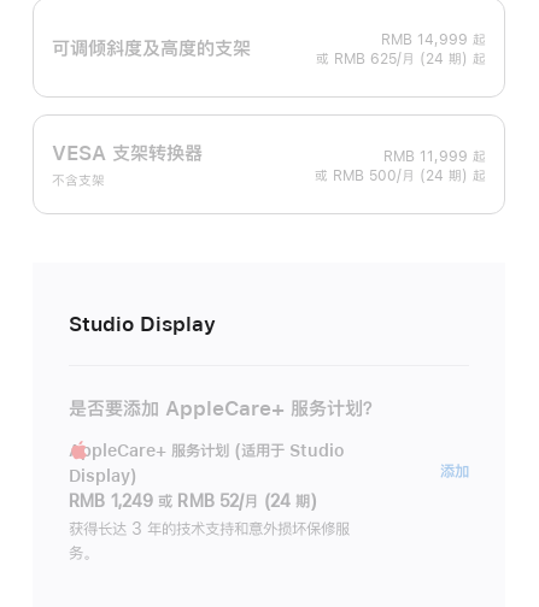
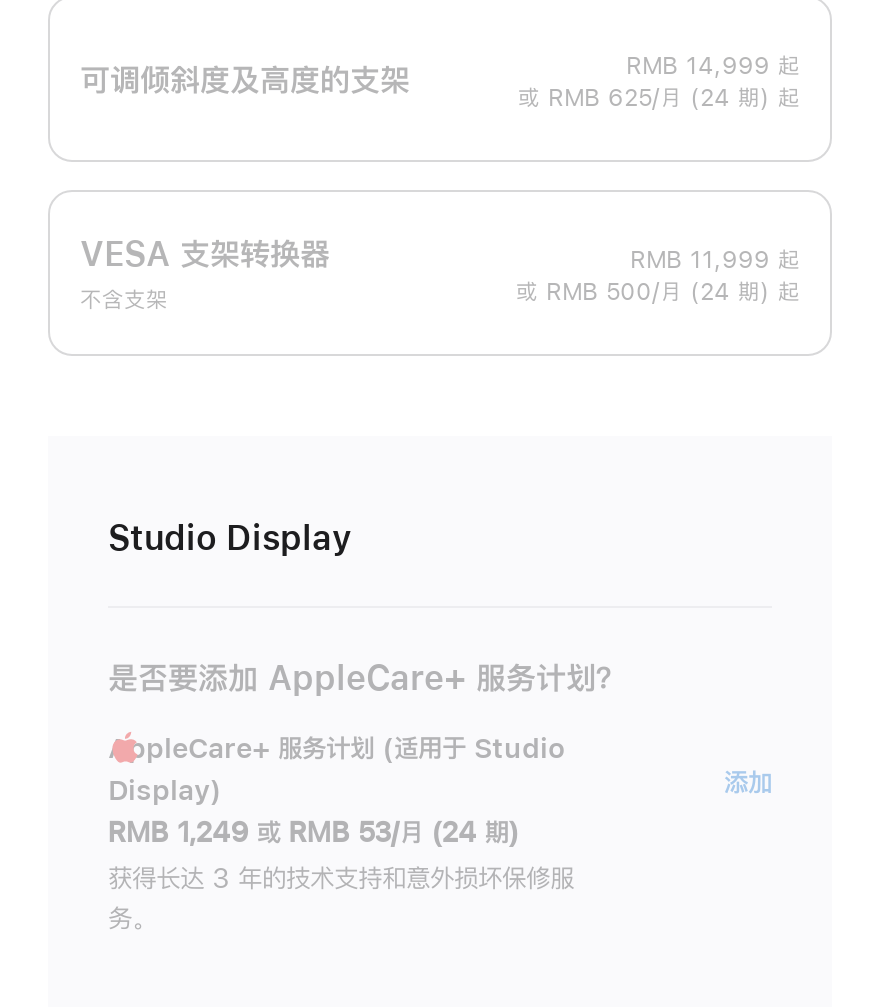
- RMB 1,249 或 RMB 52/月 (24 期)
+ RMB 1,249 或 RMB 53/月 (24 期)
